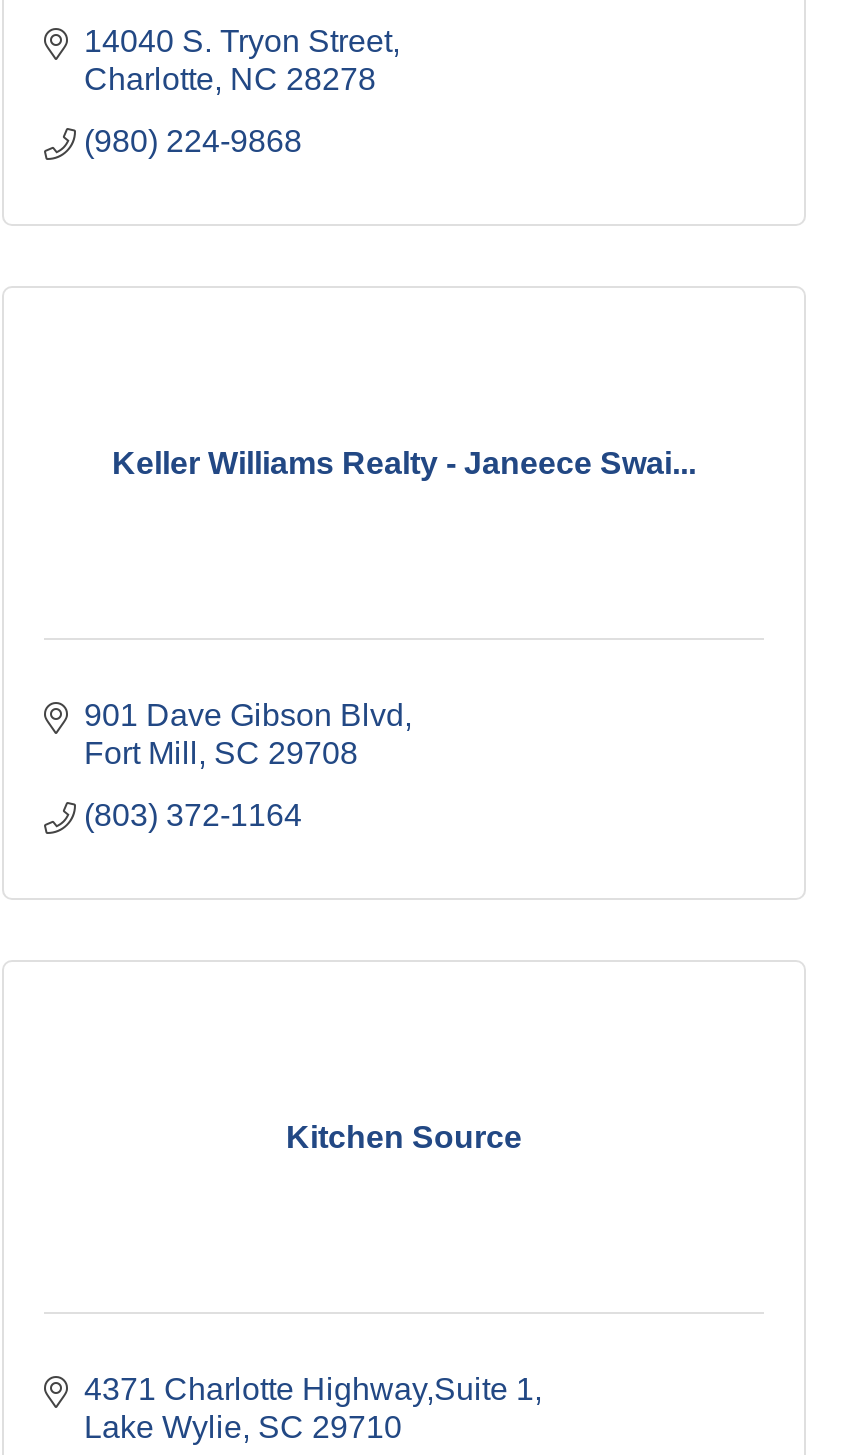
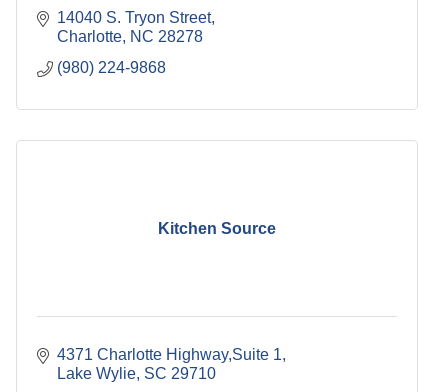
- Keller Williams Realty - Janeece Swai...

- 901 Dave Gibson Blvd
- Fort Mill SC 29708
- (803) 372-1164
